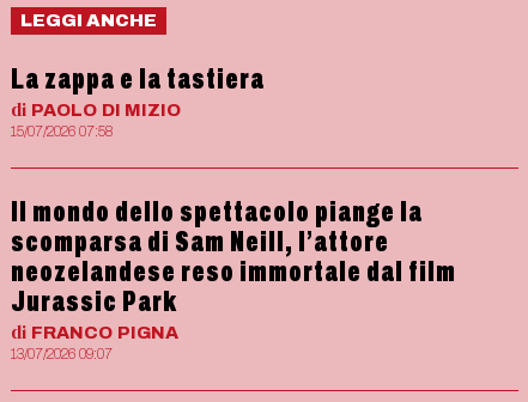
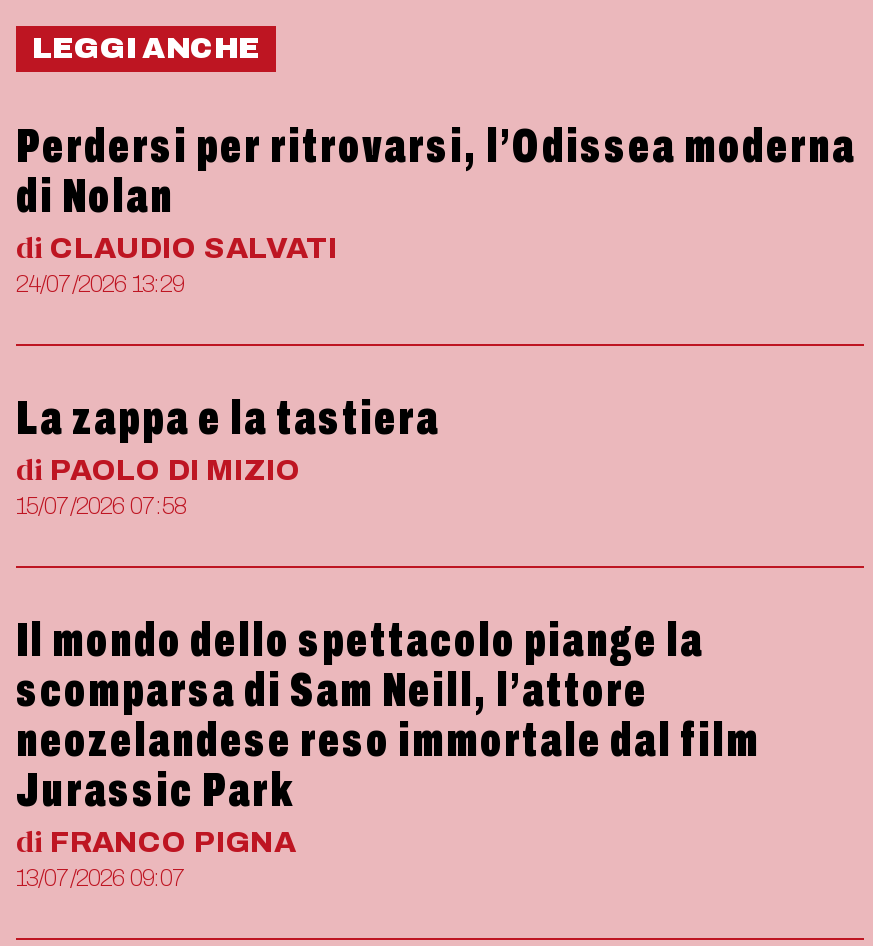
+ Perdersi per ritrovarsi, l’Odissea moderna
+ di Nolan
+ di CLAUDIO SALVATI
+ 24/07/2026 13:29
